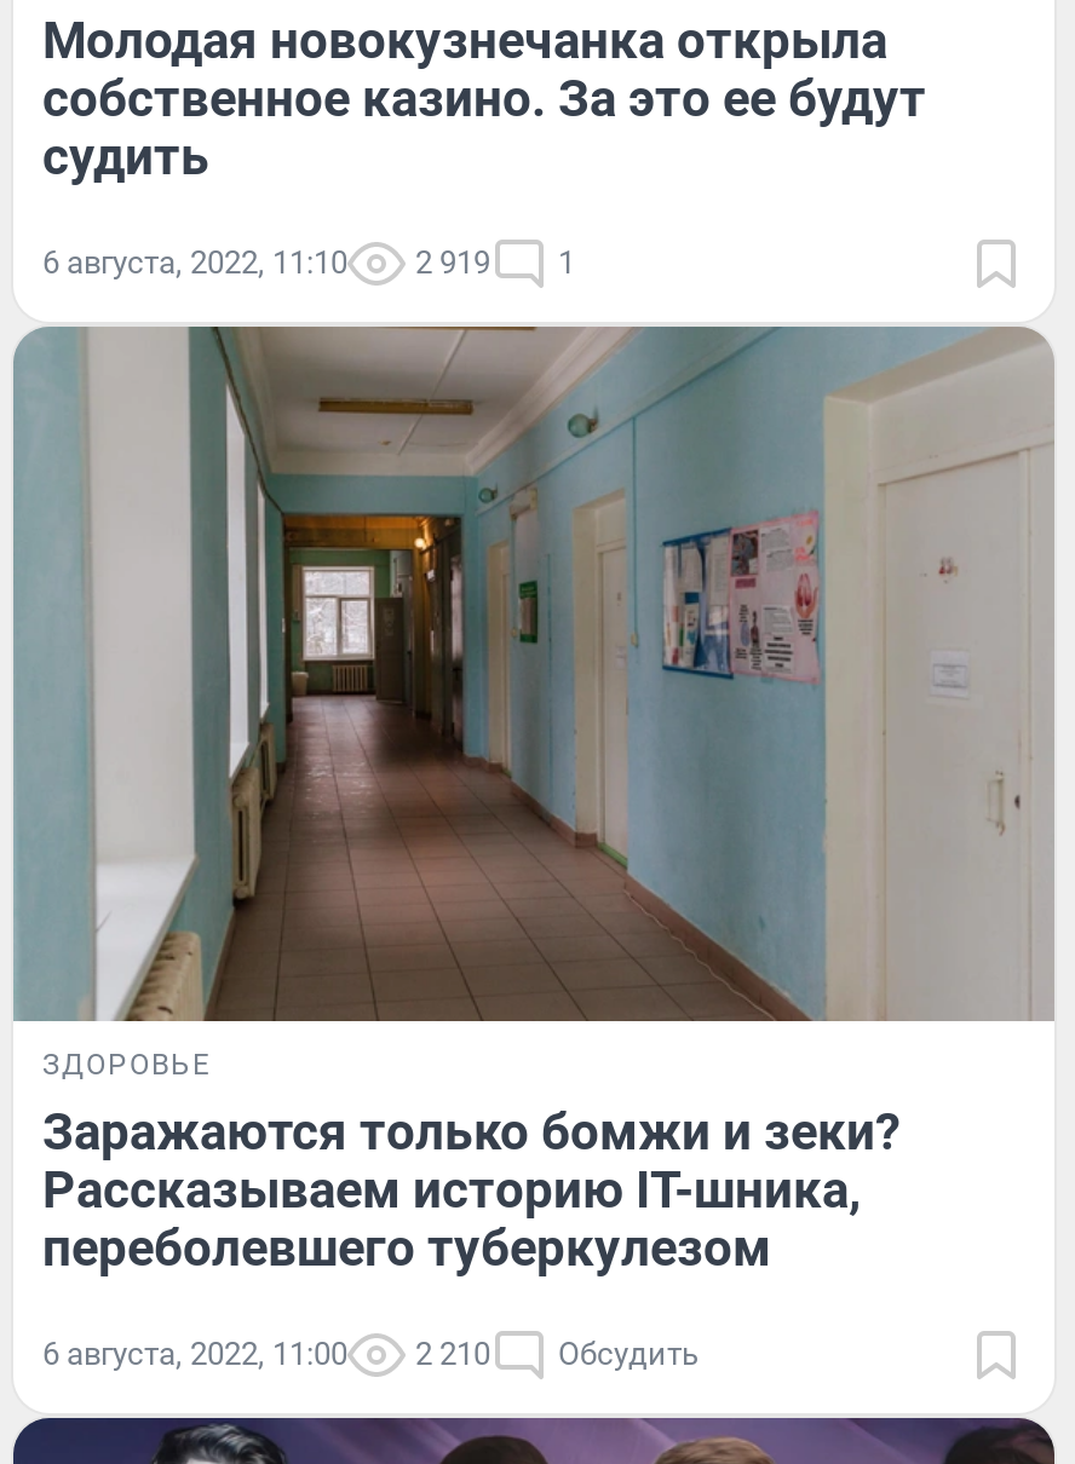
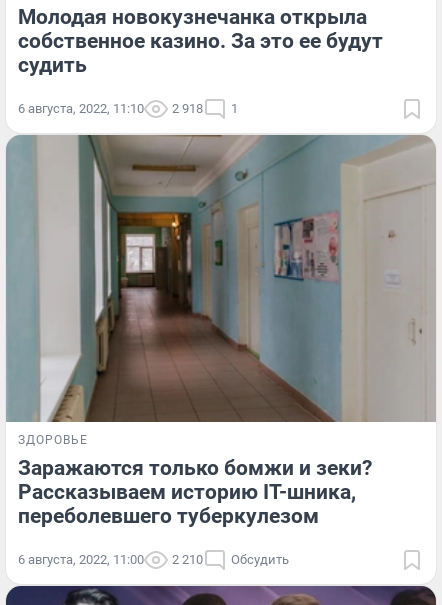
- 2 919
+ 2 918
